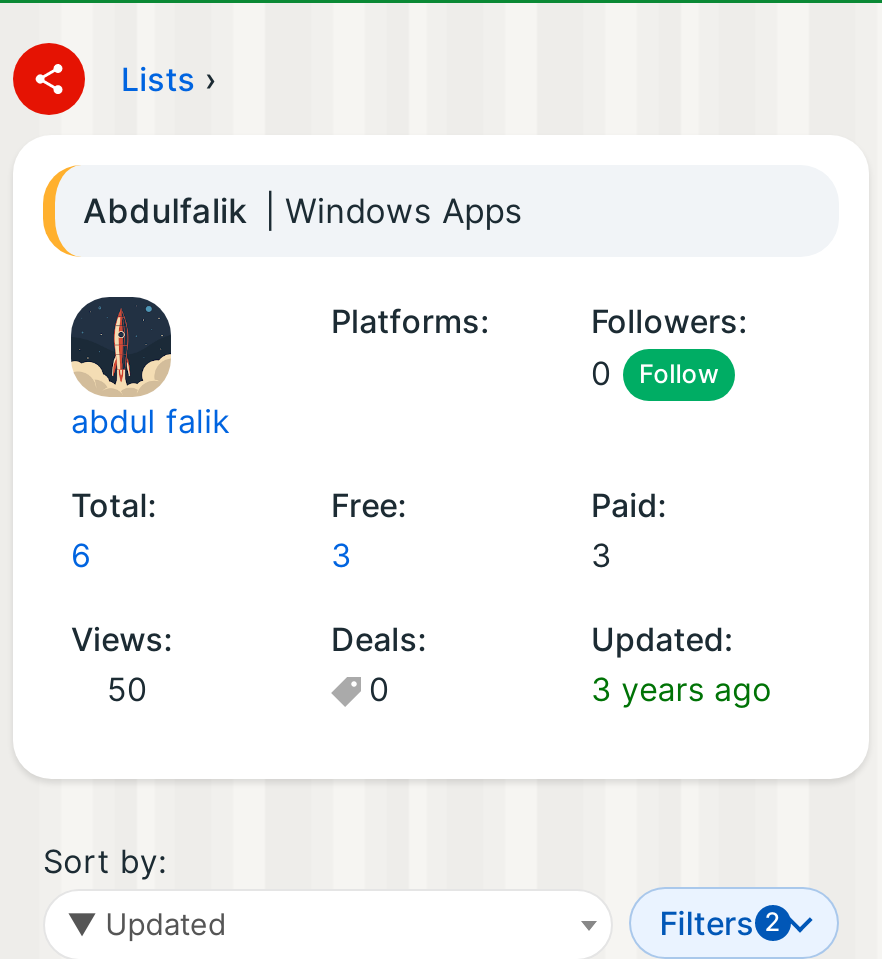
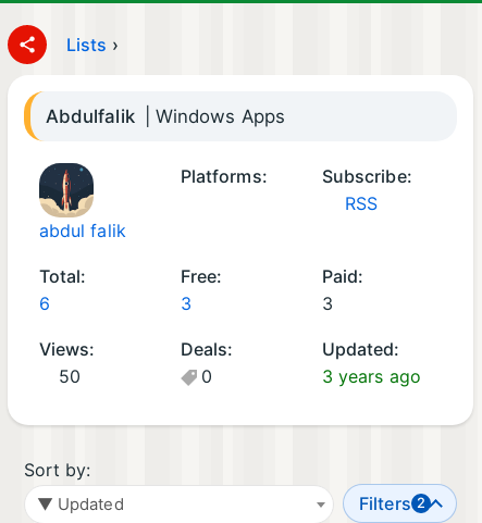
- Followers:
- 0
- Follow
+ Subscribe:
+ RSS
